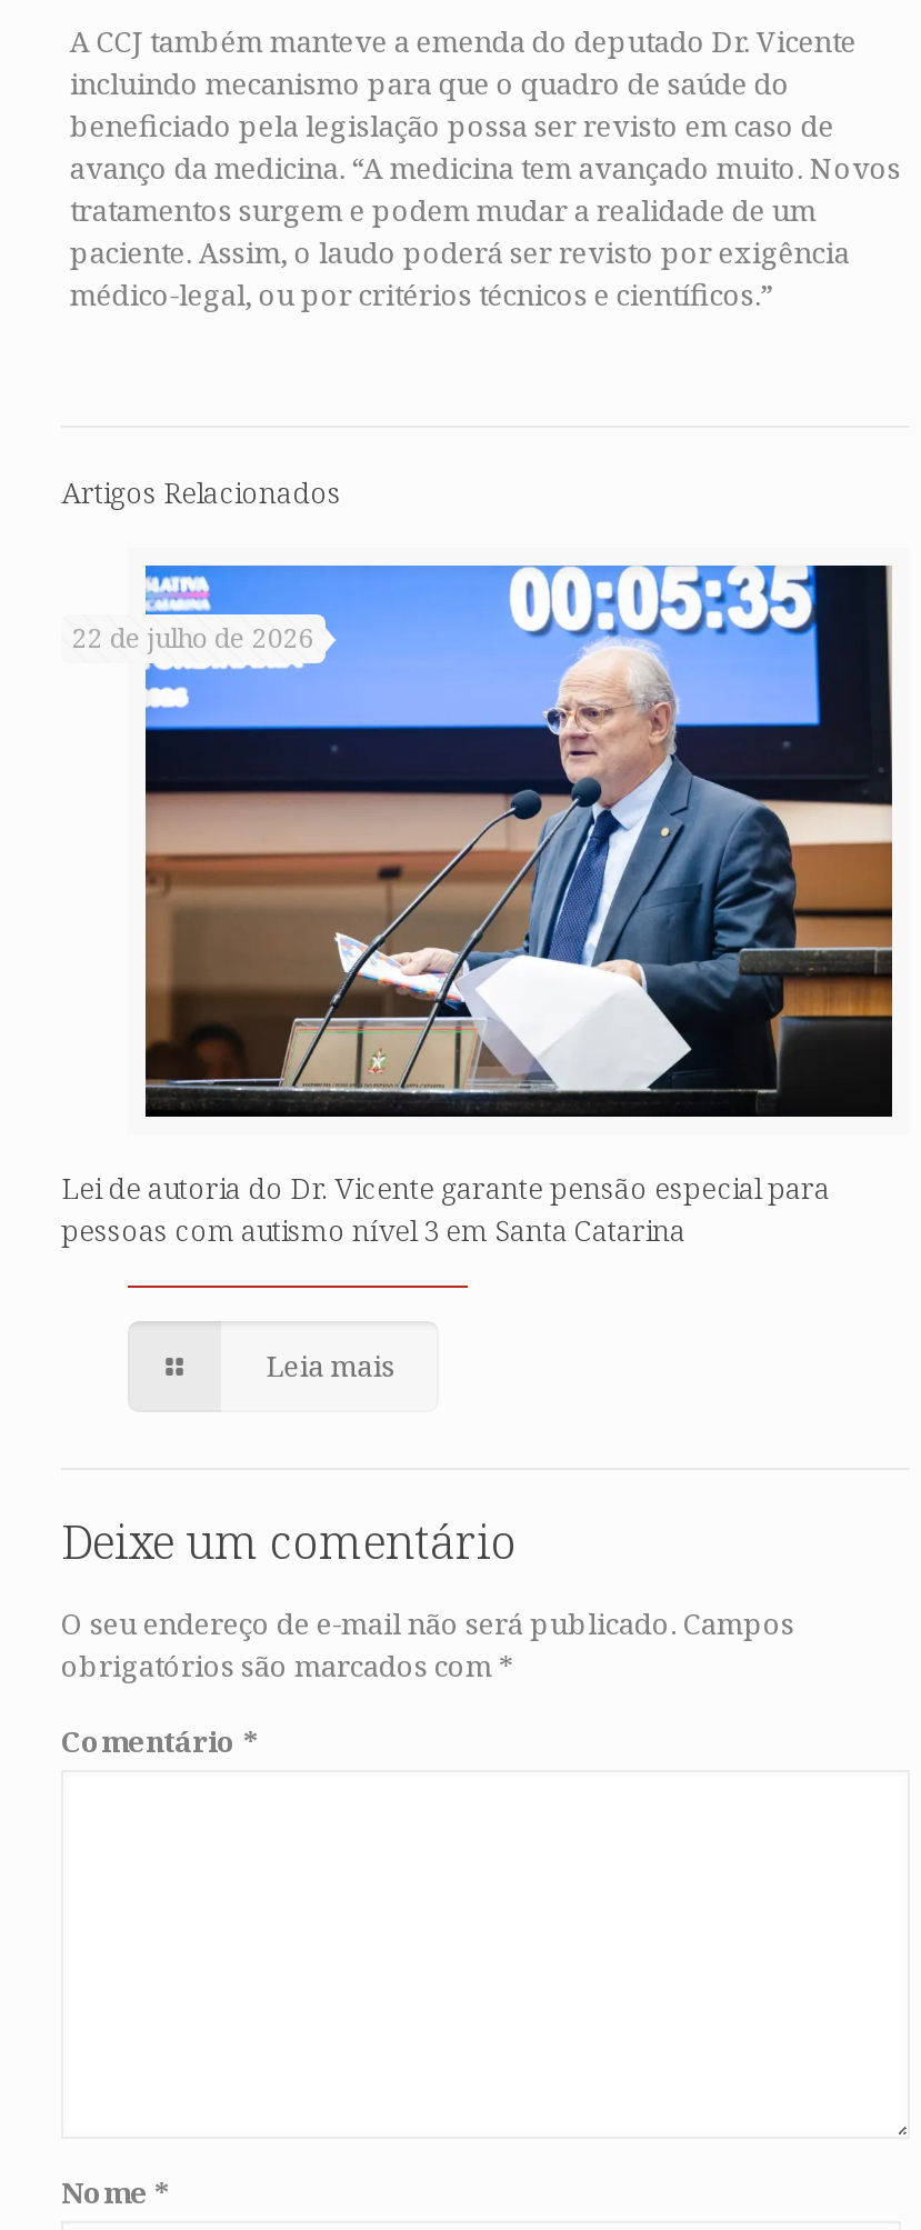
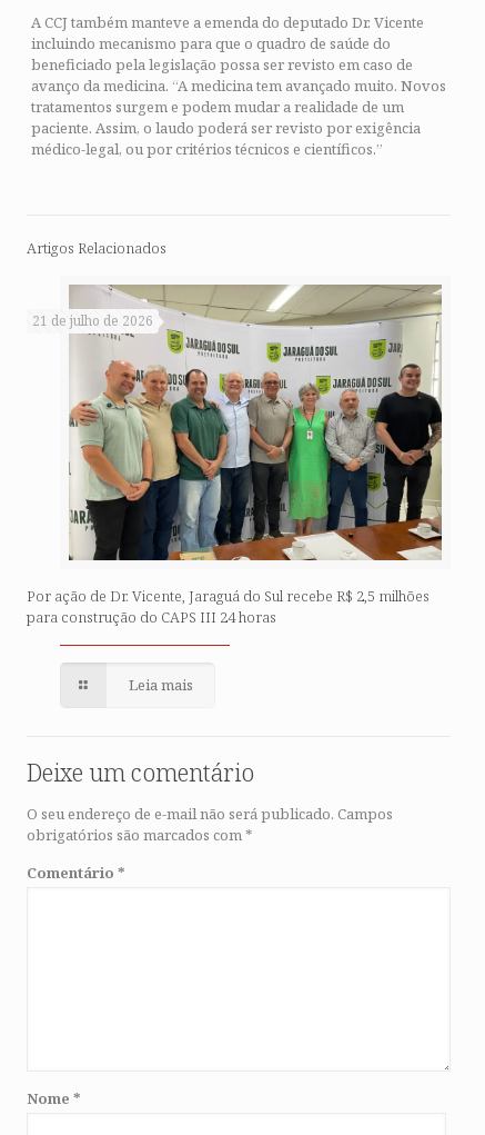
- [image]
- 22 de julho de 2026
+ [image]
+ 21 de julho de 2026

- Lei de autoria do Dr. Vicente garante pensão especial para
- pessoas com autismo nível 3 em Santa Catarina
+ Por ação de Dr. Vicente, Jaraguá do Sul recebe R$ 2,5 milhões
+ para construção do CAPS III 24 horas
